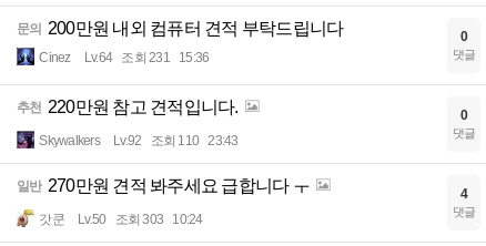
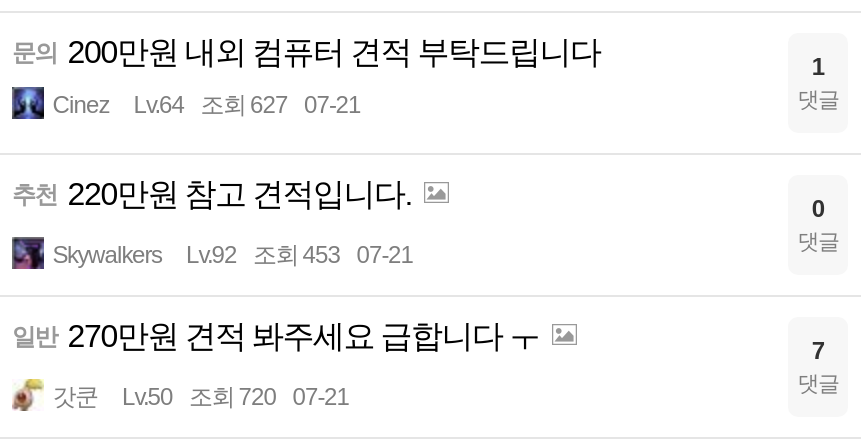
- 0
+ 1

- Cinez Lv.64 조회 231 15:36
+ Cinez Lv.64 조회 627 07-21

- Skywalkers Lv.92 조회 110 23:43
+ Skywalkers Lv.92 조회 453 07-21

- 4
+ 7

- Lv.50 조회 303 10:24
+ Lv.50 조회 720 07-21
